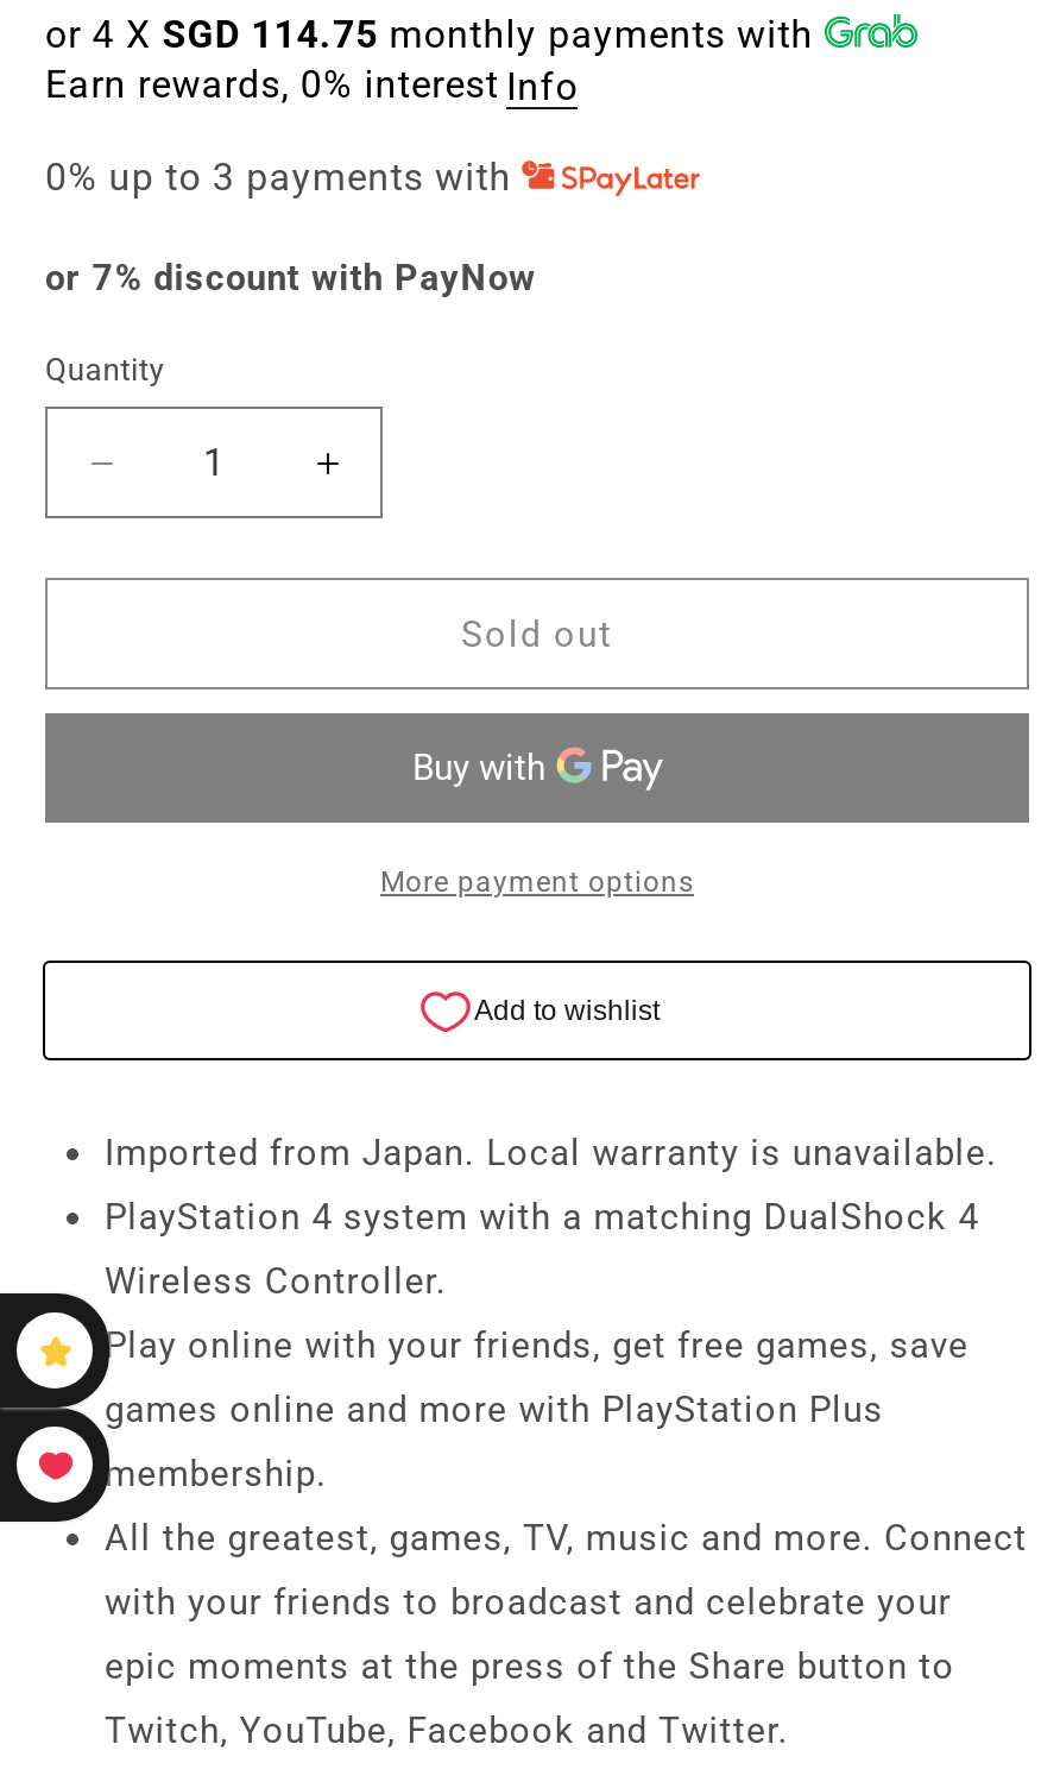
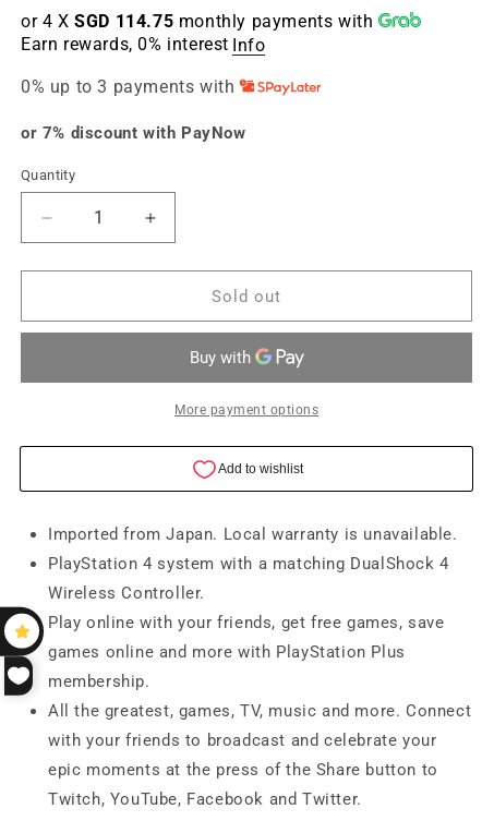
- [image]
+ [image]
